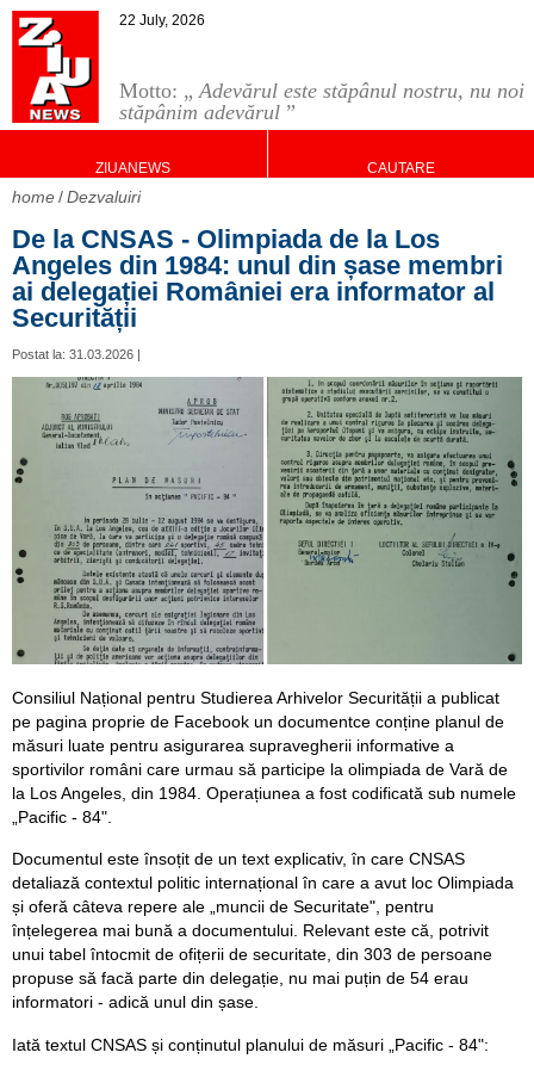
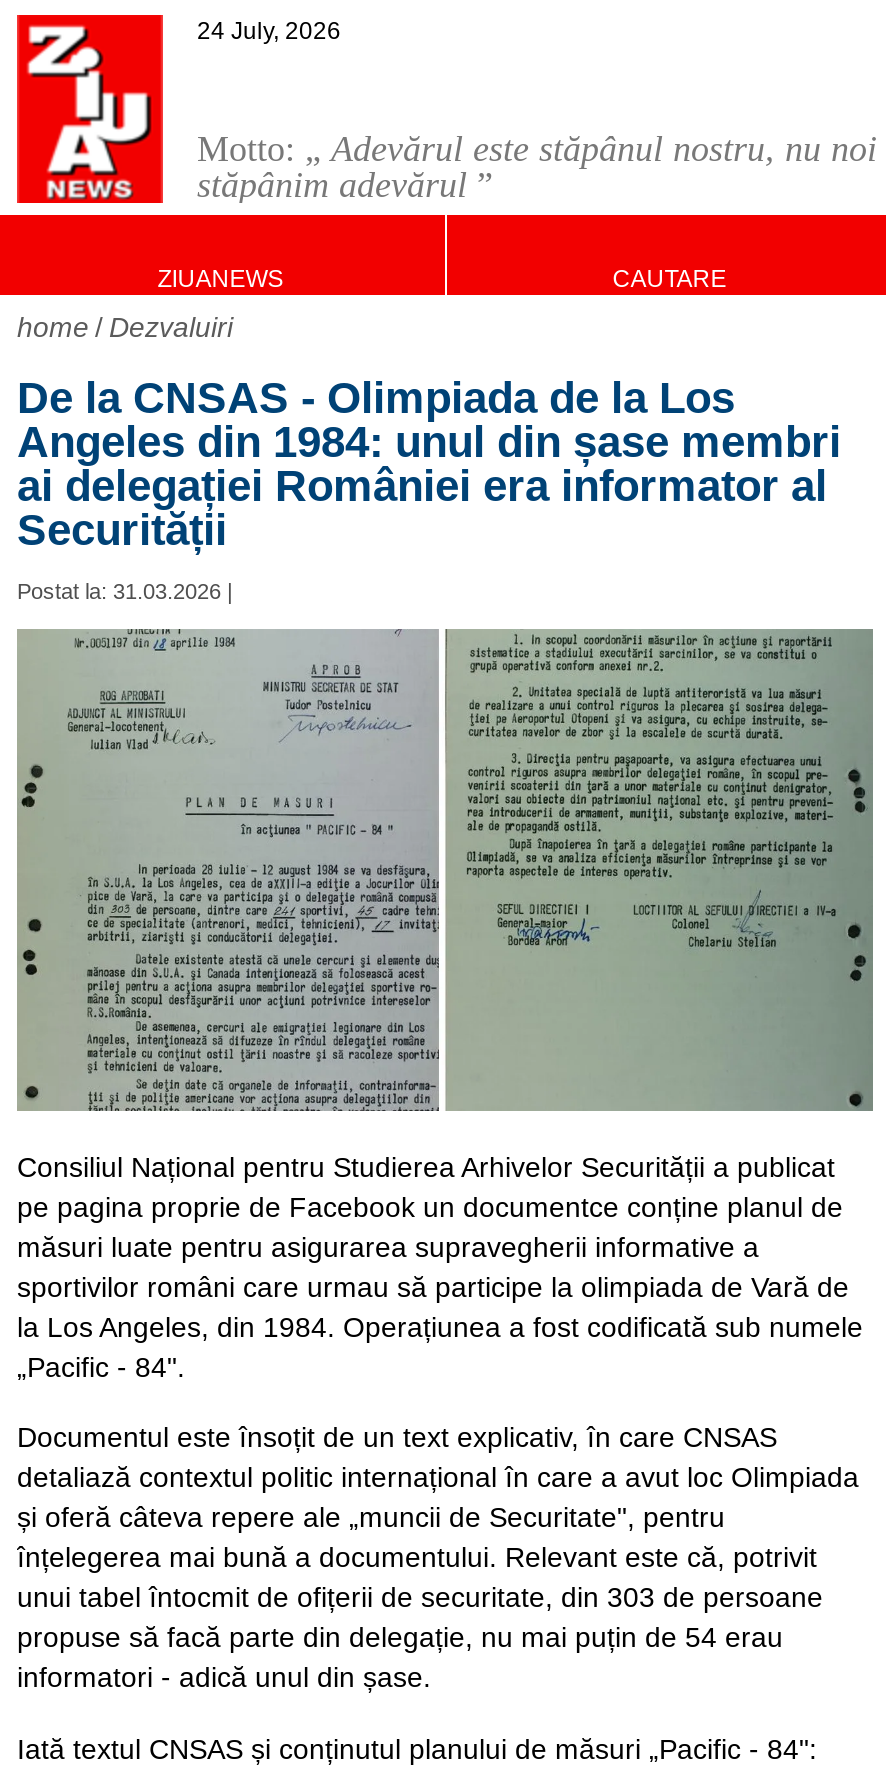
- 22 July, 2026
+ 24 July, 2026
